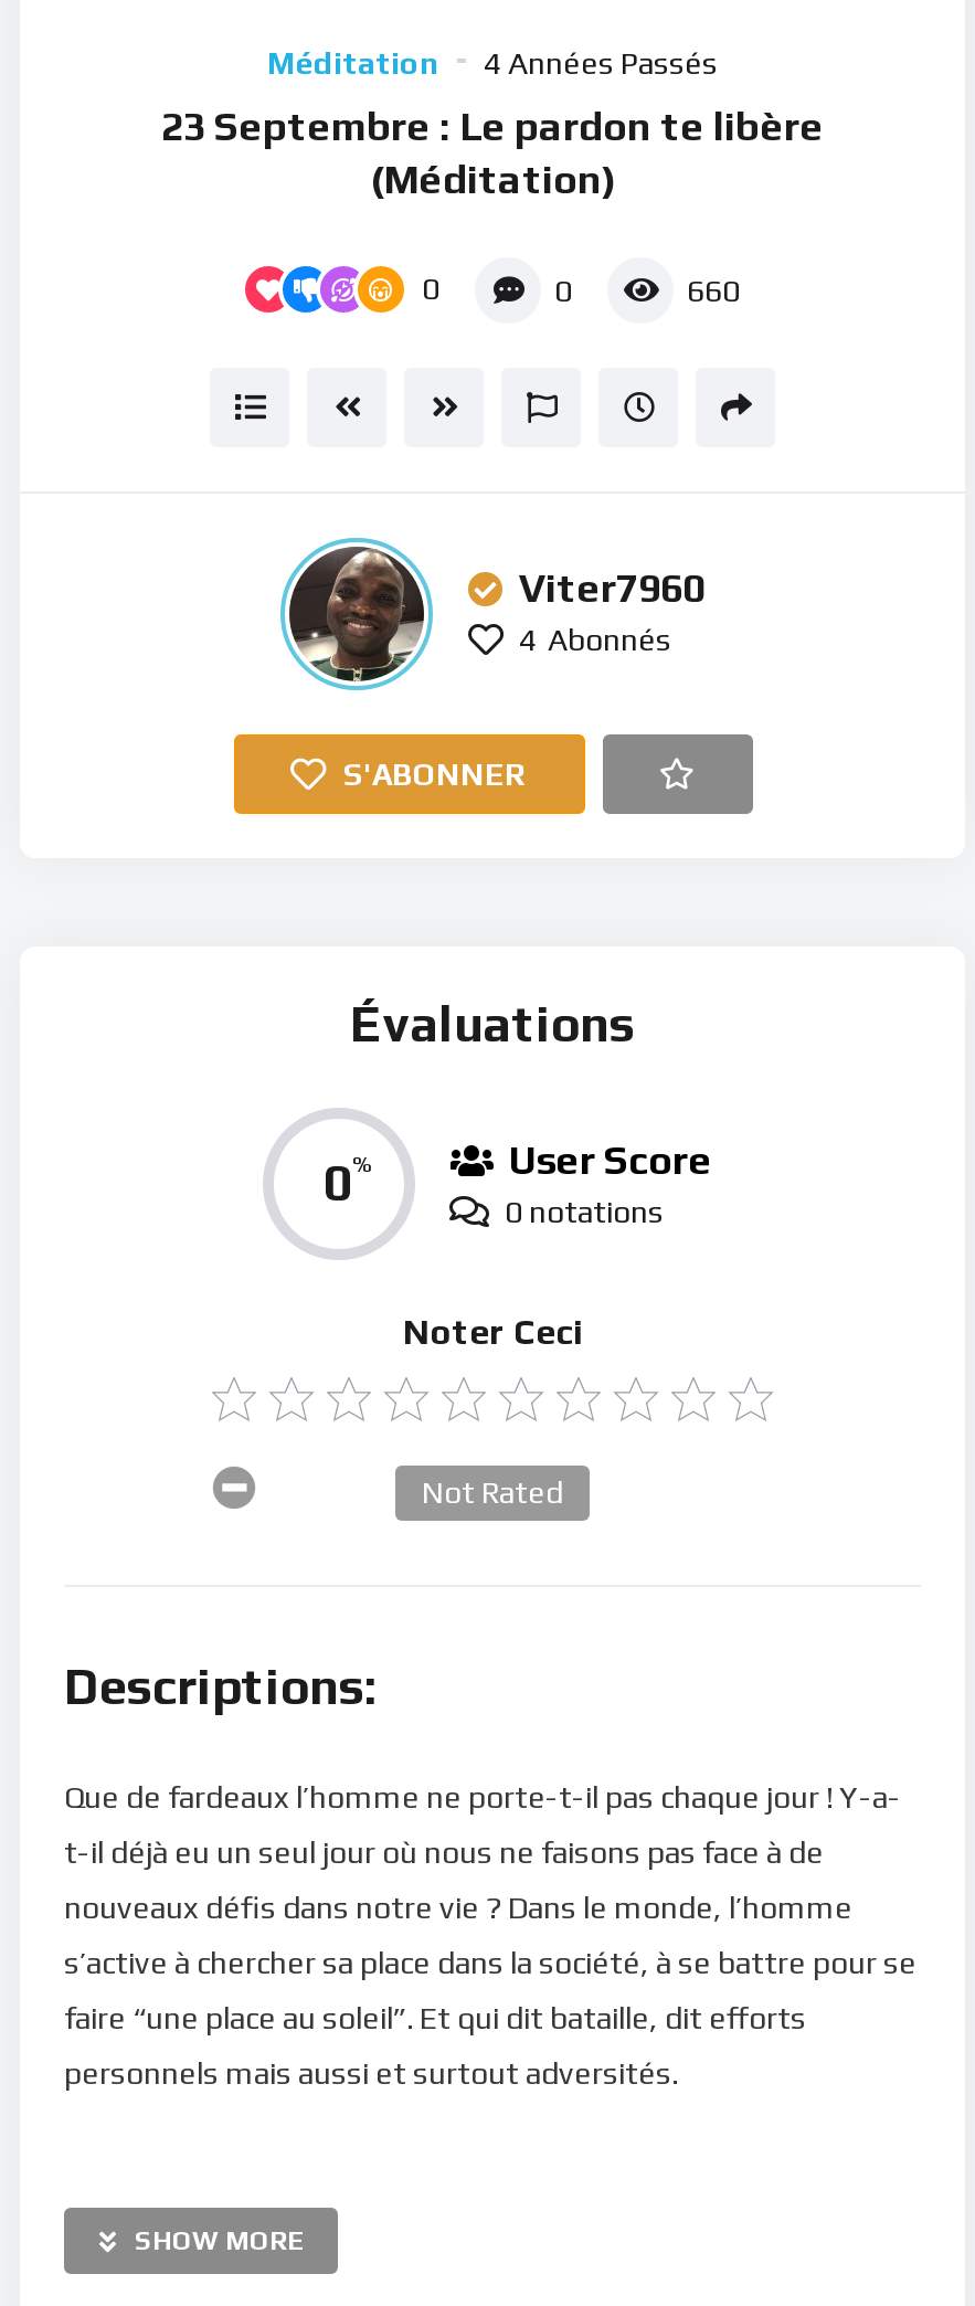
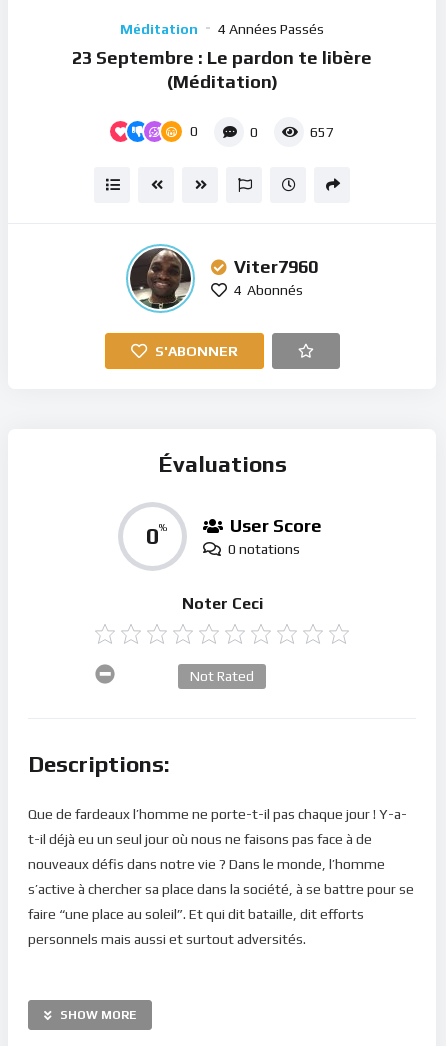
- 660
+ 657
